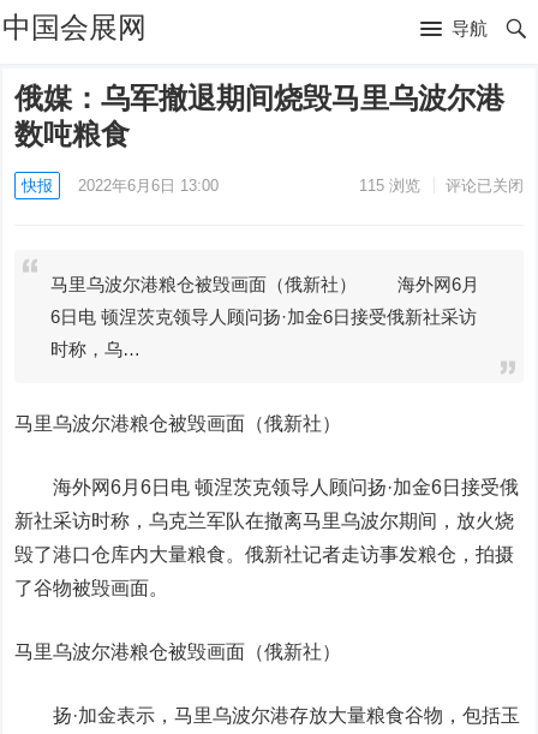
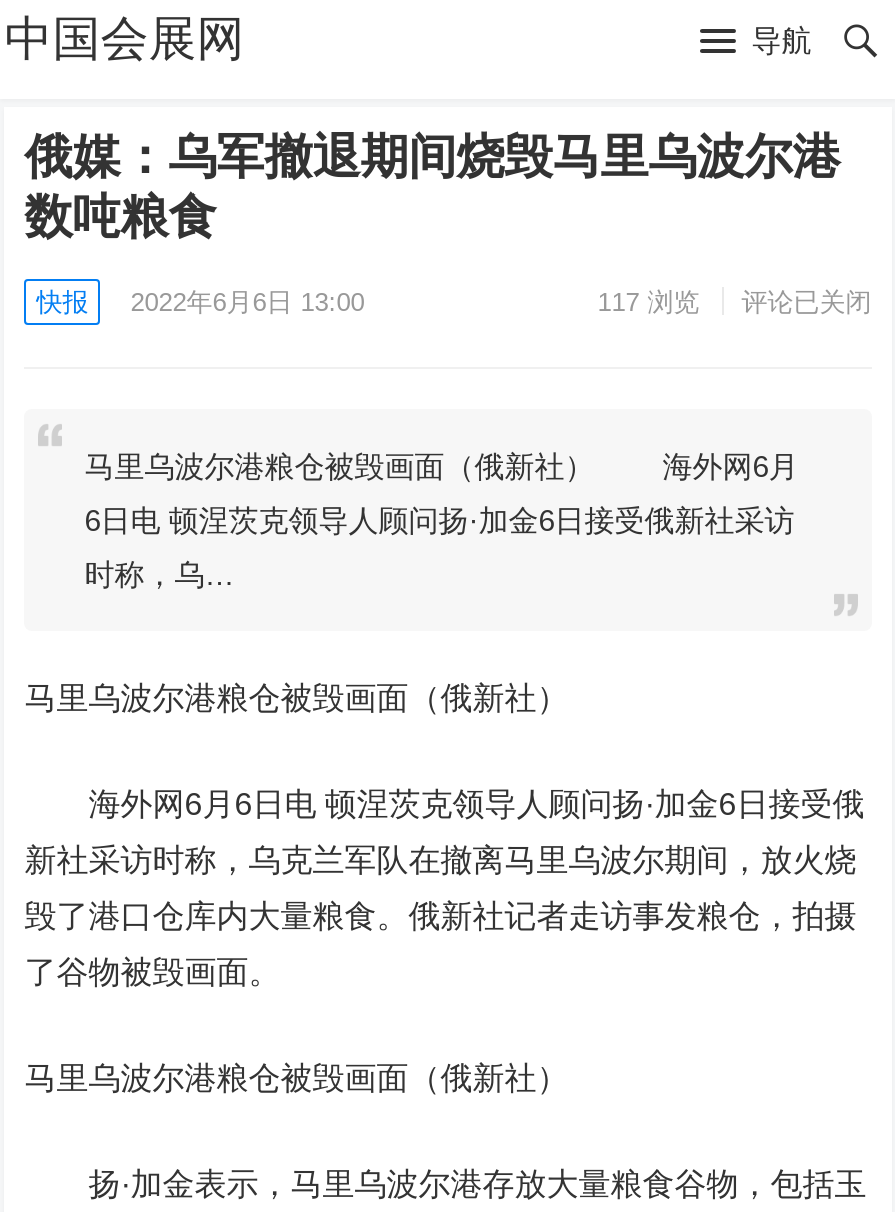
- 115浏览 评论已关闭
+ 117浏览 评论已关闭
